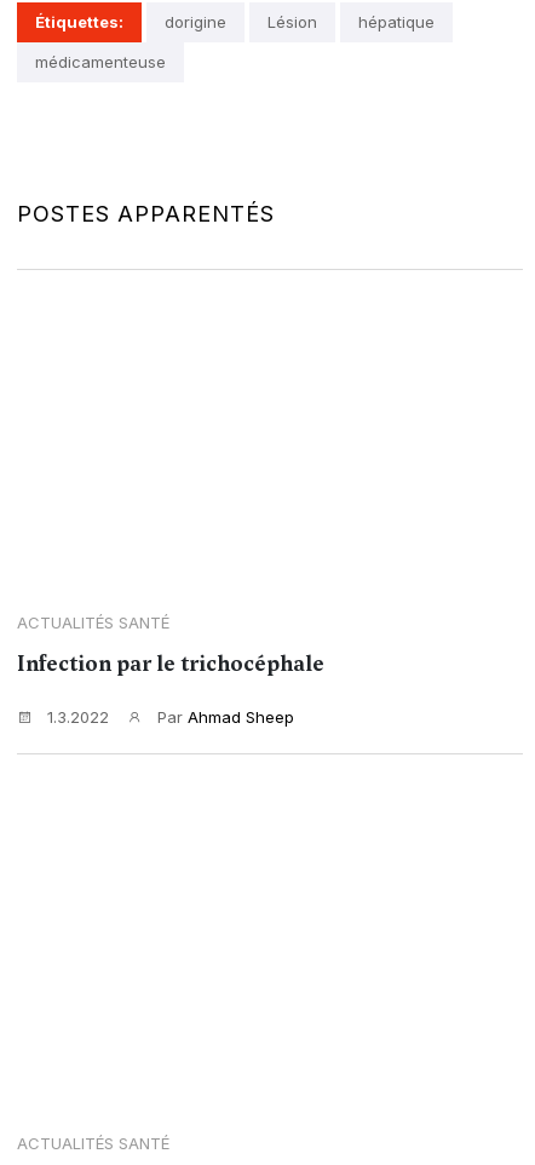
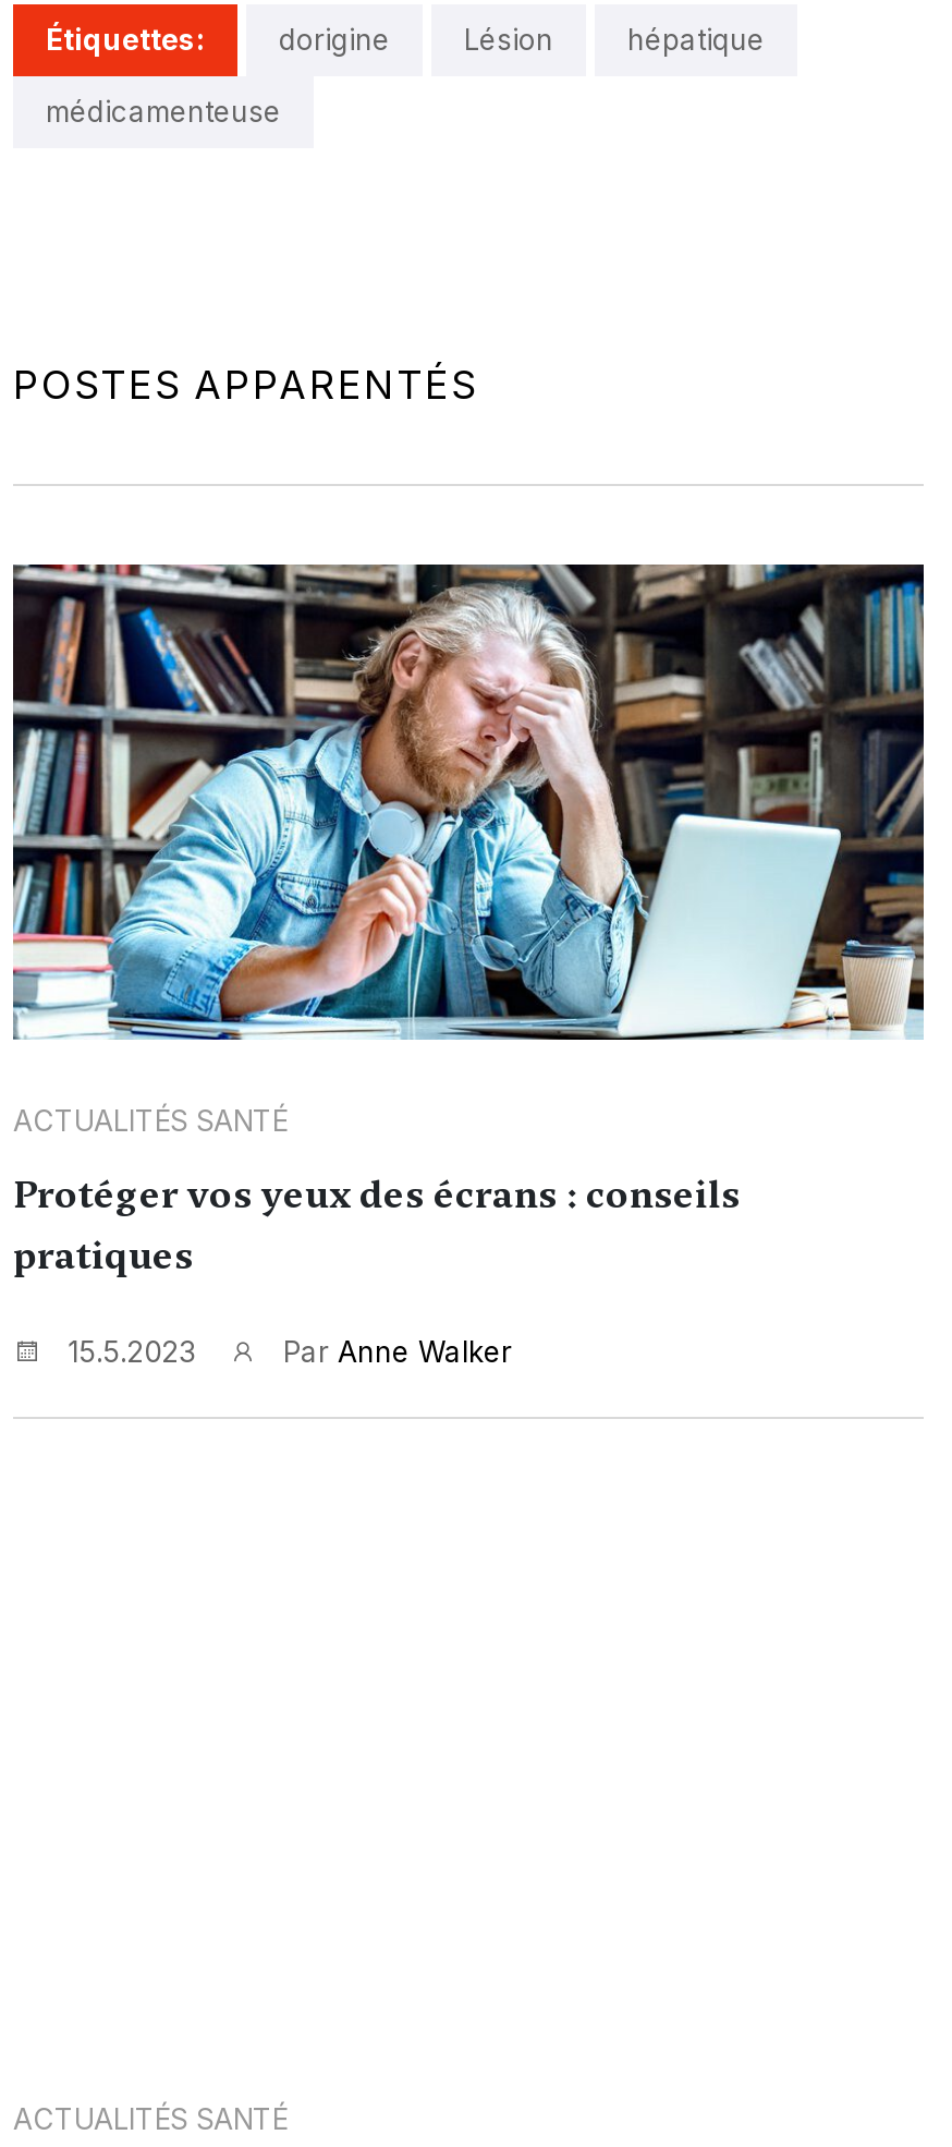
+ [image]

- Infection par le trichocéphale
+ Protéger vos yeux des écrans : conseils
+ pratiques

- 1.3.2022
- Par Ahmad Sheep
+ 15.5.2023
+ Par Anne Walker
